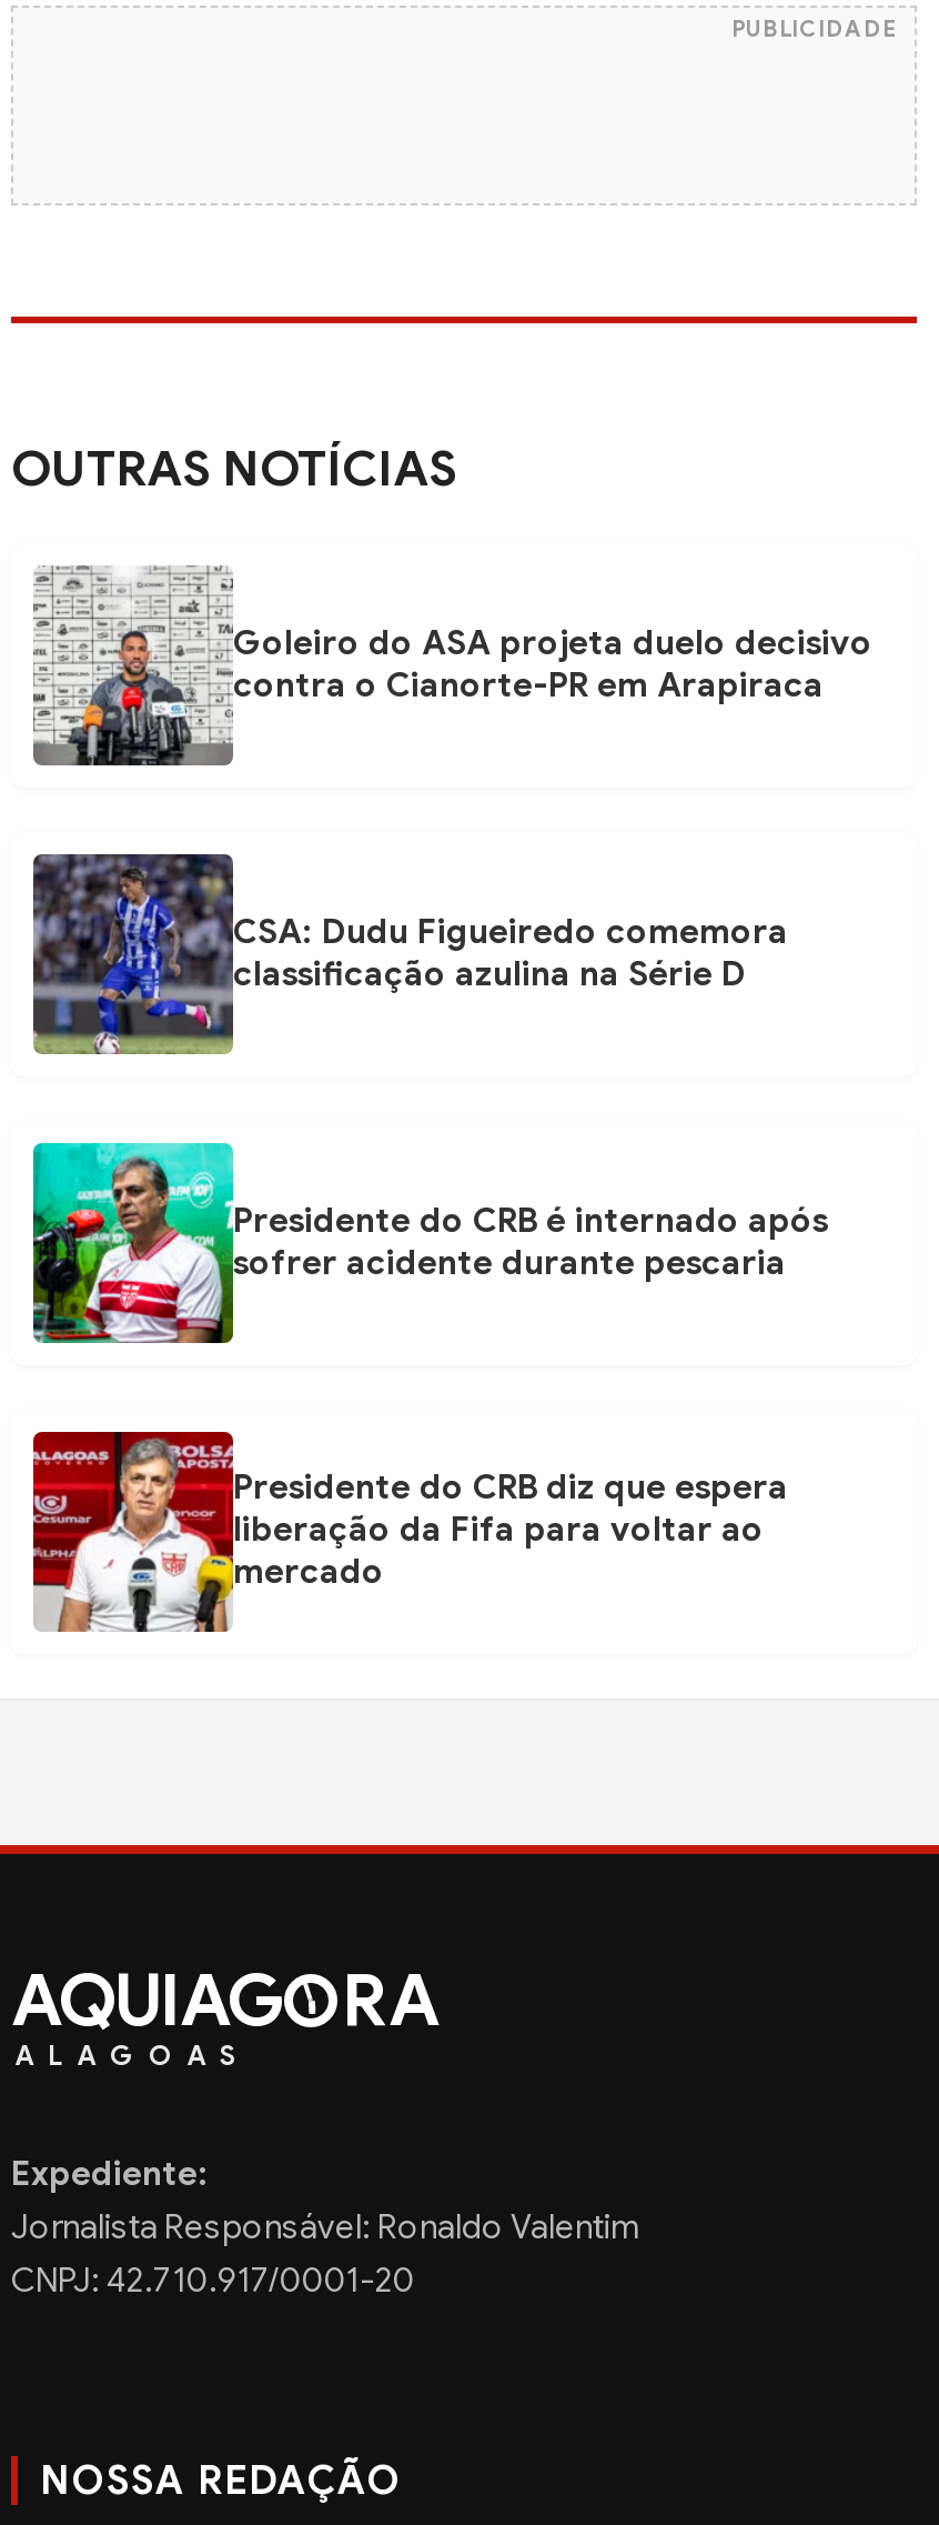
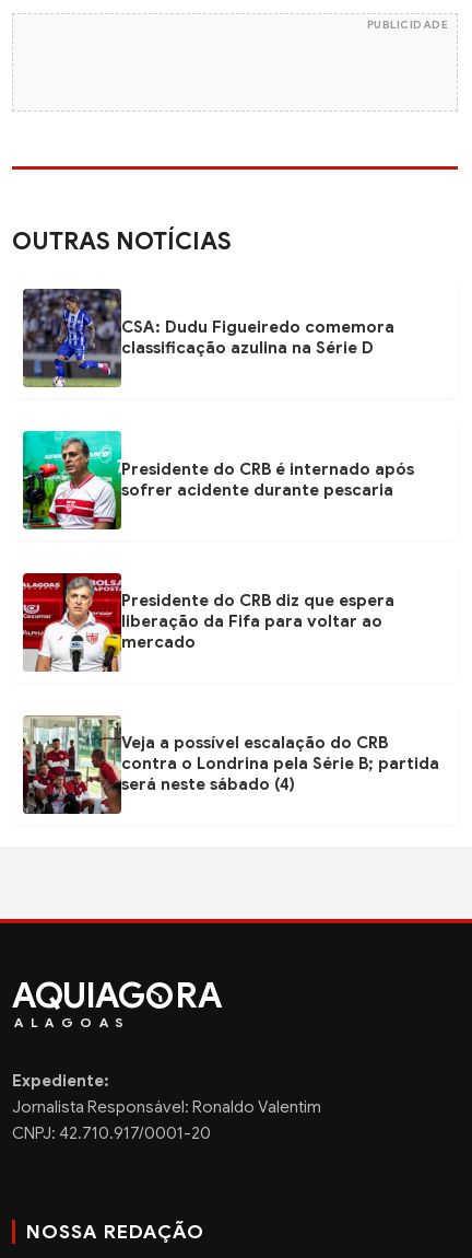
- [image]
- Goleiro do ASA projeta duelo decisivo
- contra o Cianorte-PR em Arapiraca

moved up: [image] | CSA: Dudu Figueiredo comemora | classificação azulina na Série D | Presidente do CRB é internado após | sofrer acidente durante pescaria | Presidente do CRB diz que espera | liberação da Fifa para voltar ao | mercado

+ [image]
+ Veja a possível escalação do CRB
+ contra o Londrina pela Série B; partida
+ será neste sábado (4)
